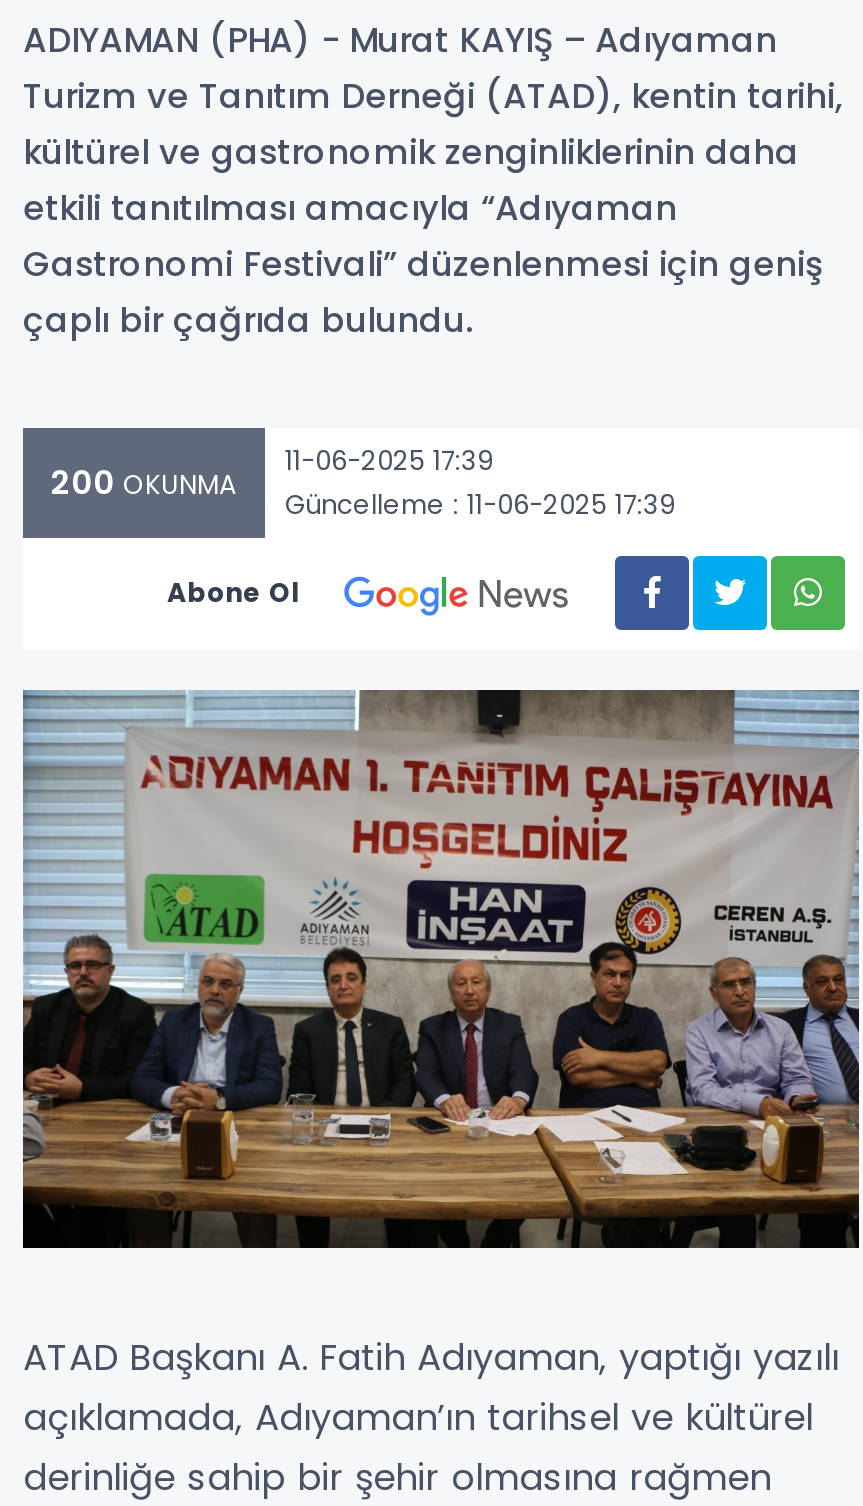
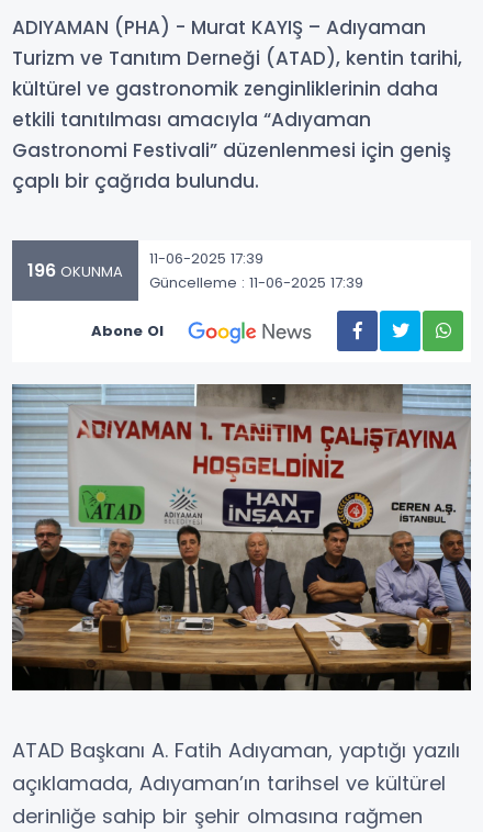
- 200 OKUNMA 11-06-2025 17:39 Güncelleme : 11-06-2025 17:39
+ 196 OKUNMA 11-06-2025 17:39 Güncelleme : 11-06-2025 17:39
